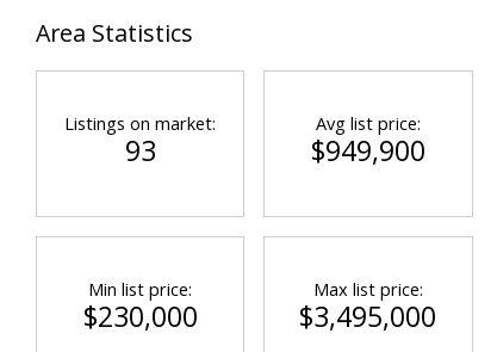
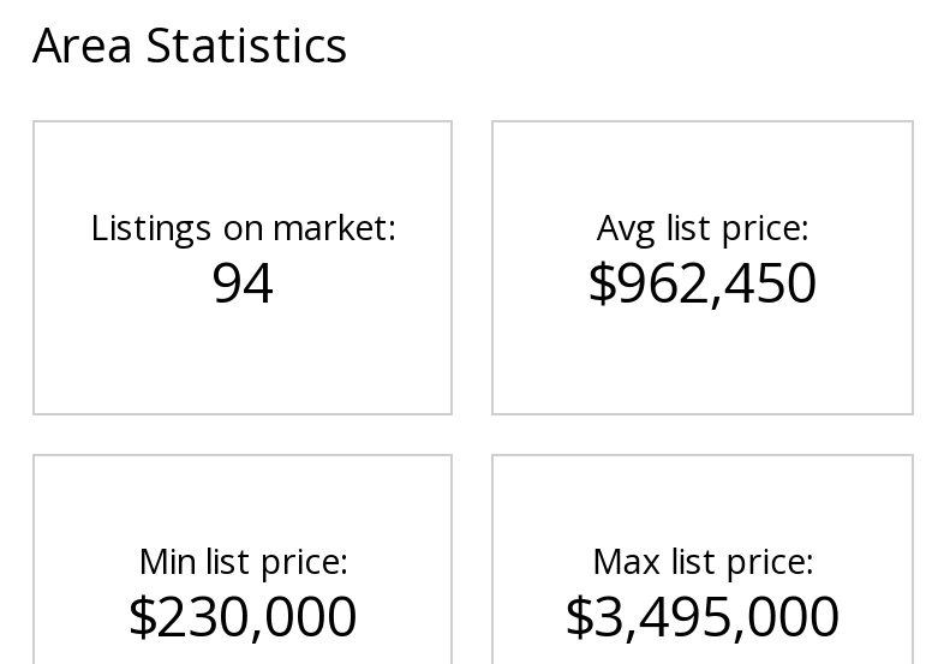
- 93
+ 94

- $949,900
+ $962,450
